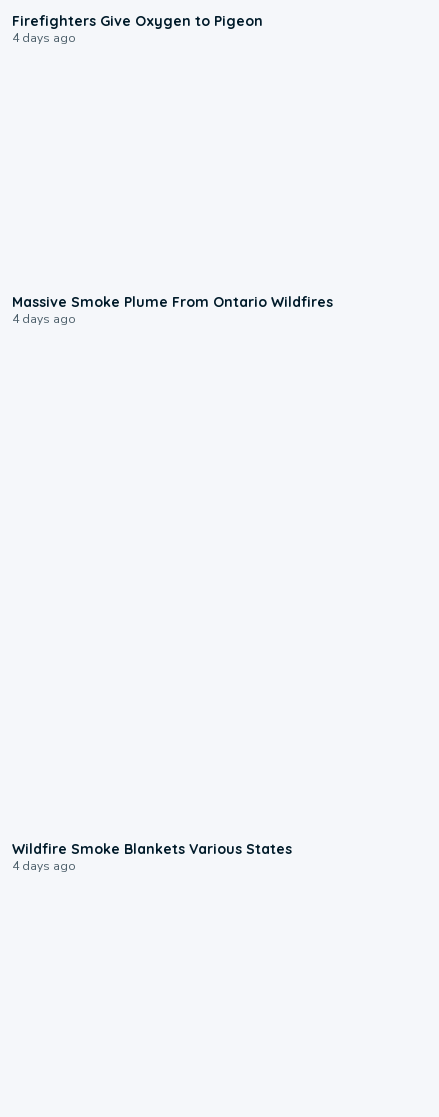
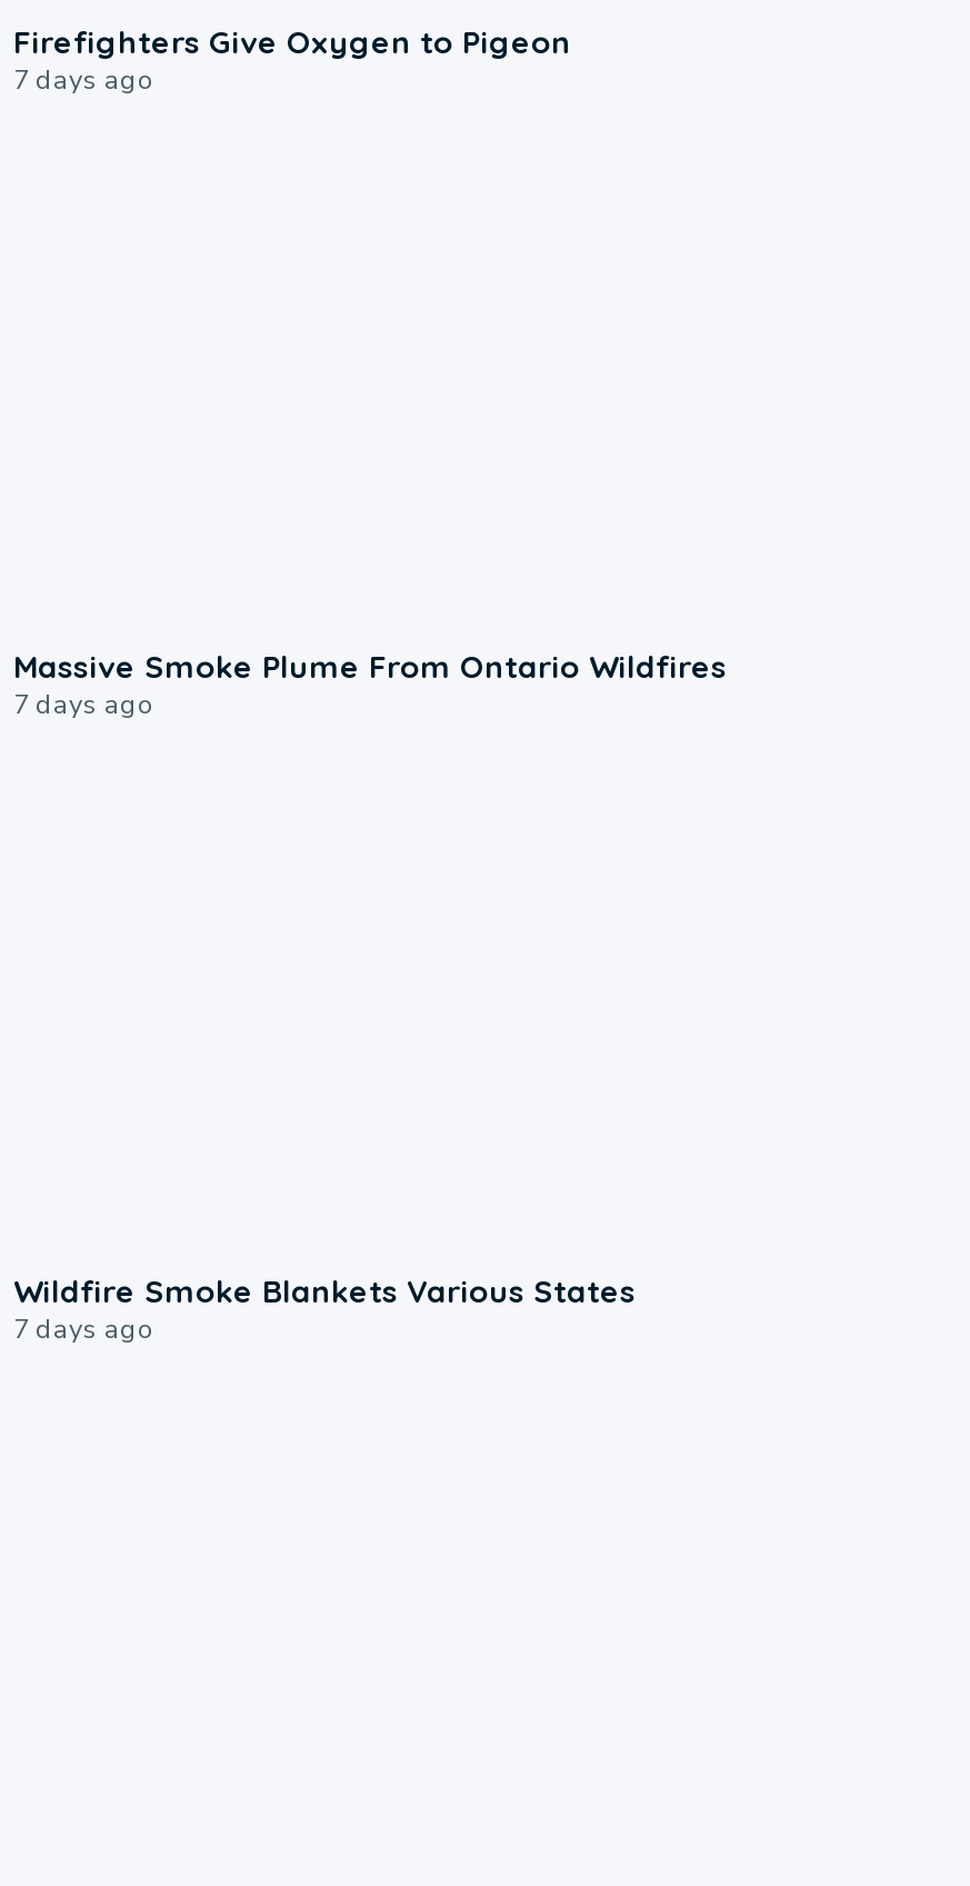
- 4 days ago
+ 7 days ago

- 4 days ago
+ 7 days ago

- 4 days ago
+ 7 days ago
